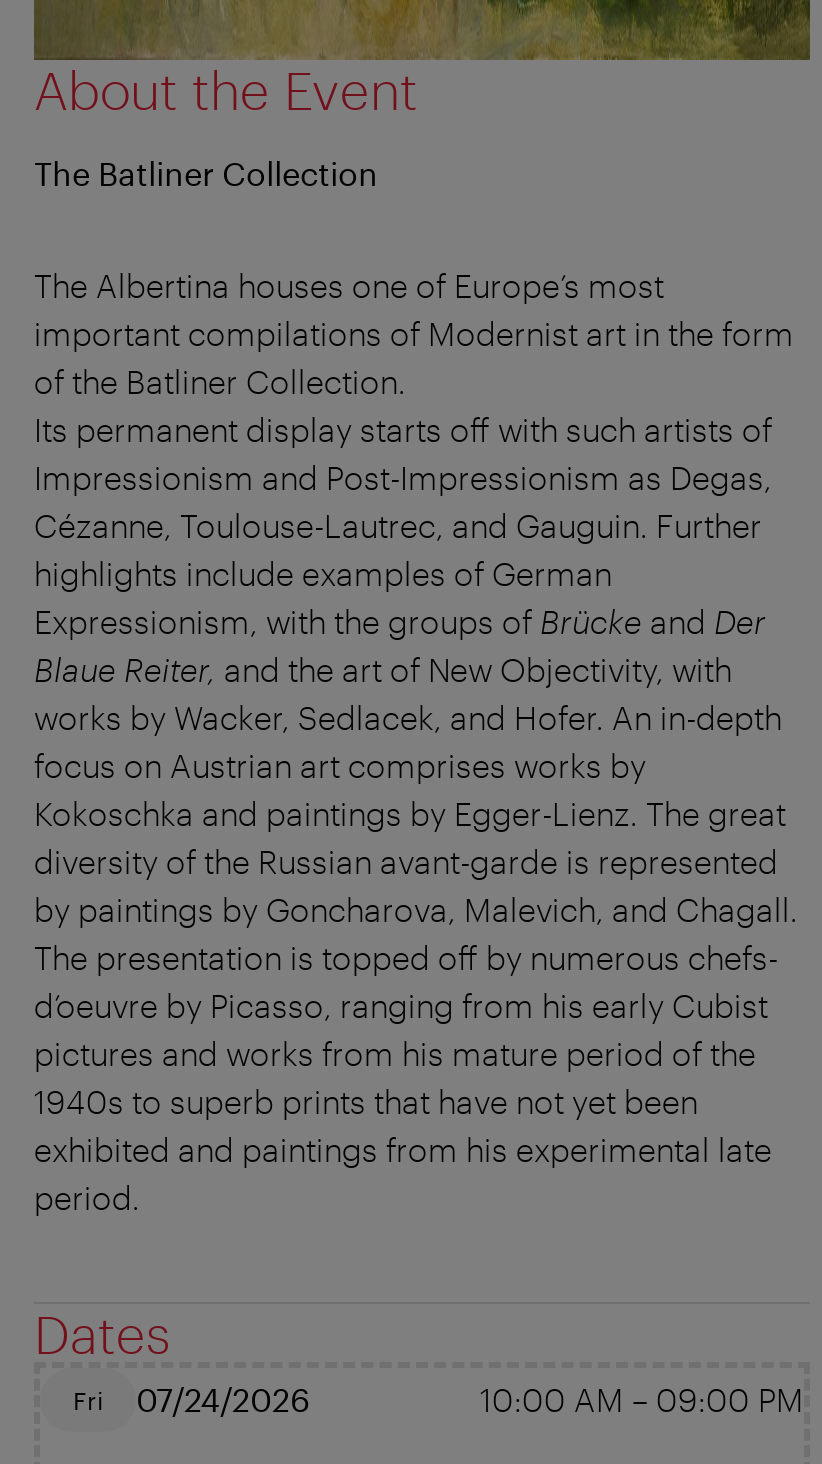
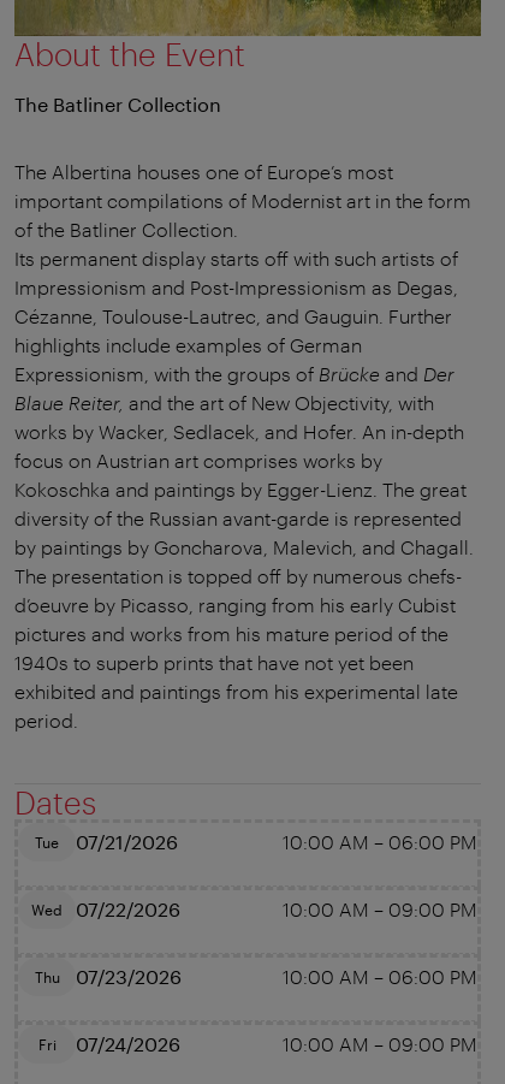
+ Tue
+ 07/21/2026
+ 10:00 AM – 06:00 PM
+ Wed
+ 07/22/2026
+ 10:00 AM – 09:00 PM
+ Thu
+ 07/23/2026
+ 10:00 AM – 06:00 PM
